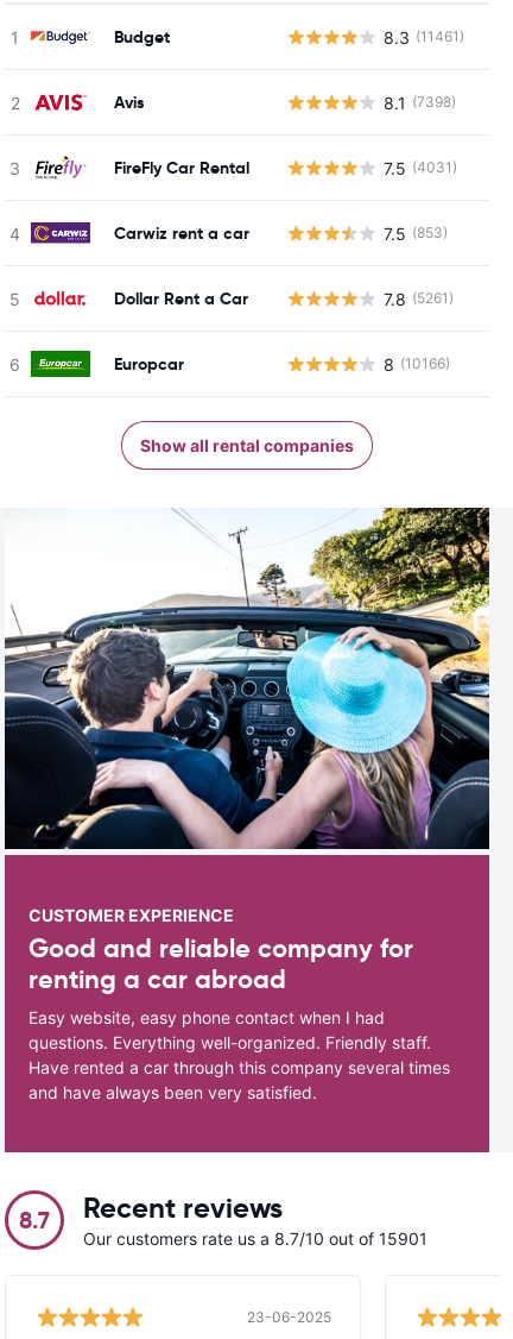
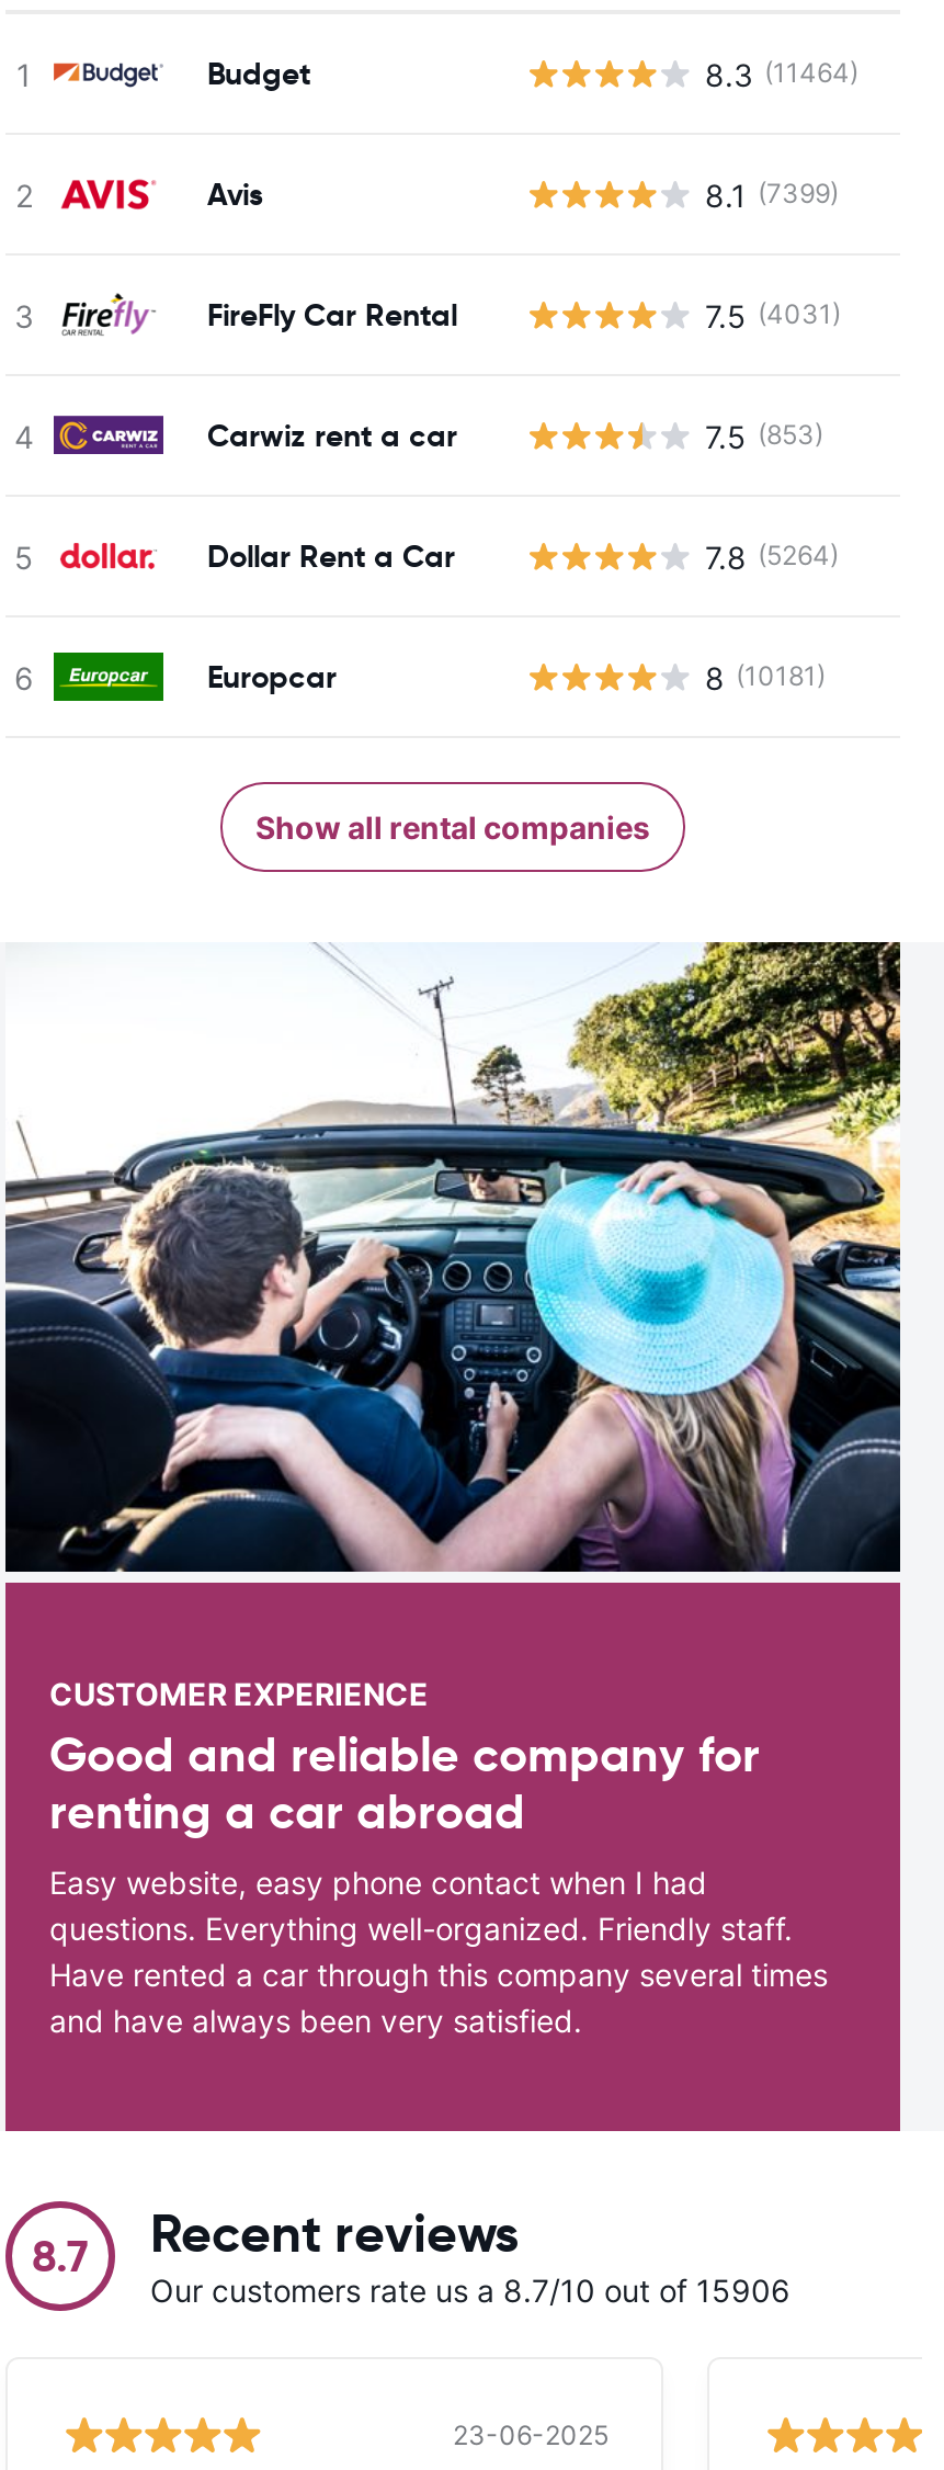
- 8.3 (11461)
+ 8.3 (11464)

- 8.1 (7398)
+ 8.1 (7399)

- 7.8 (5261)
+ 7.8 (5264)

- 8 (10166)
+ 8 (10181)

- Our customers rate us a 8.7/10 out of 15901
+ Our customers rate us a 8.7/10 out of 15906
